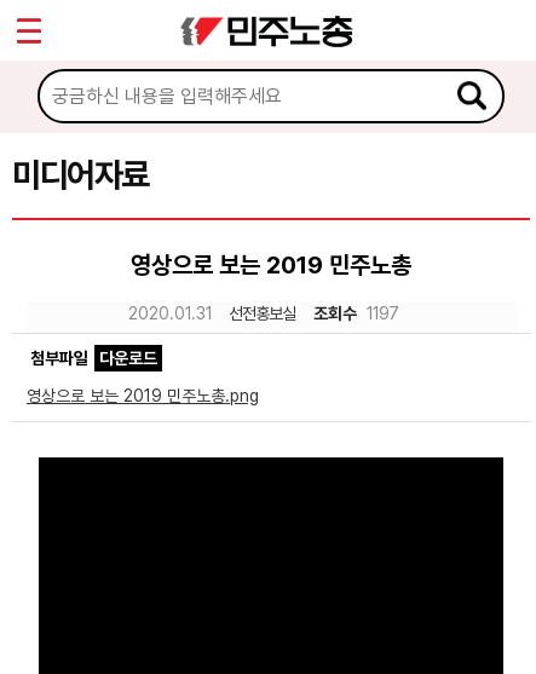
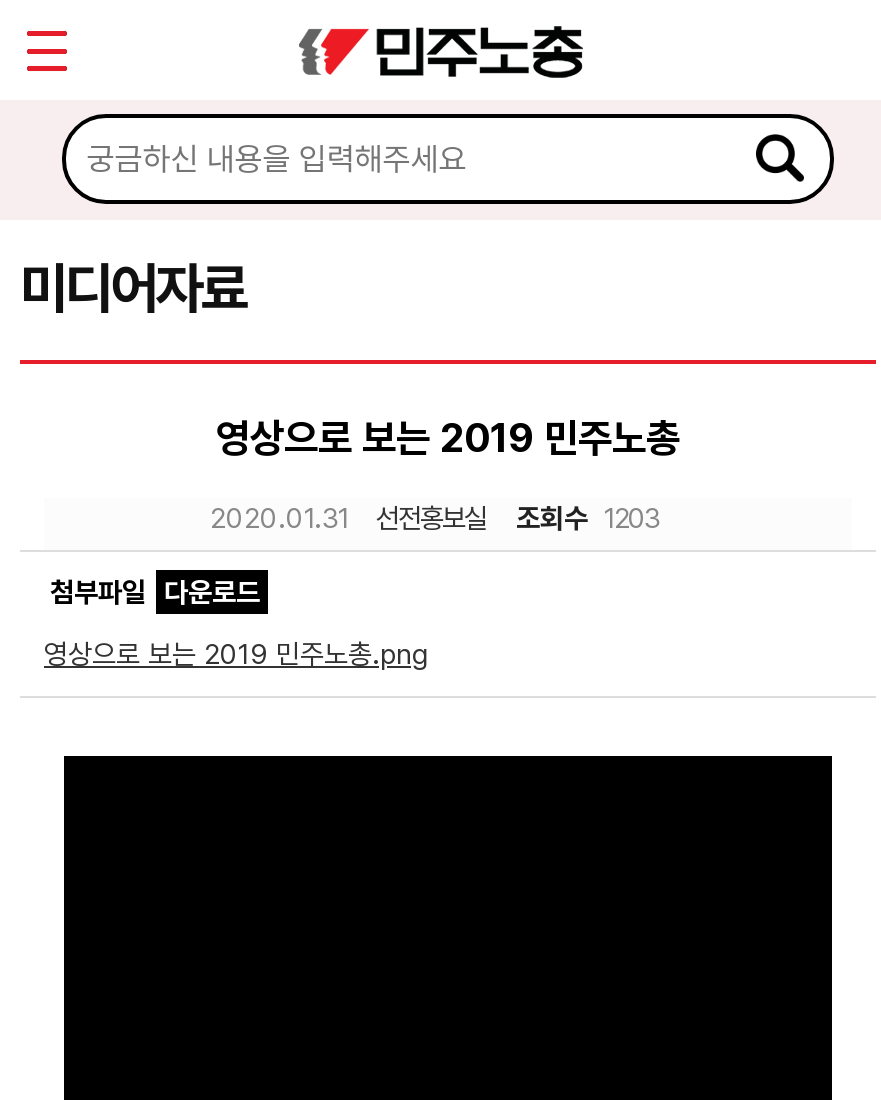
- 2020.01.31 선전홍보실 조회수 1197
+ 2020.01.31 선전홍보실 조회수 1203
